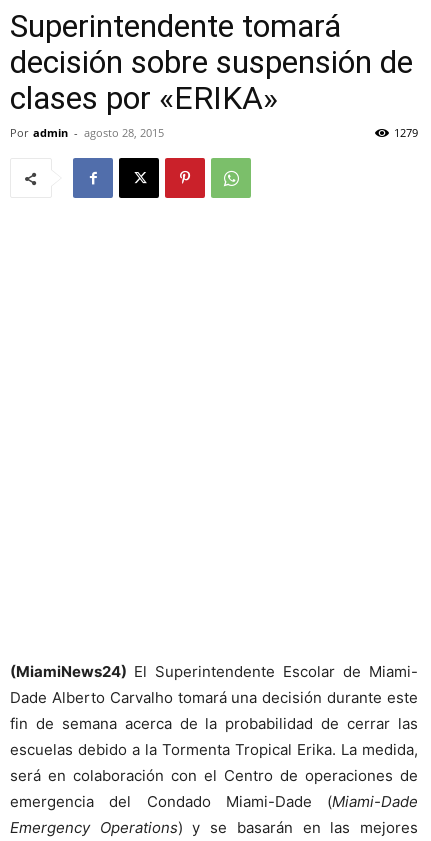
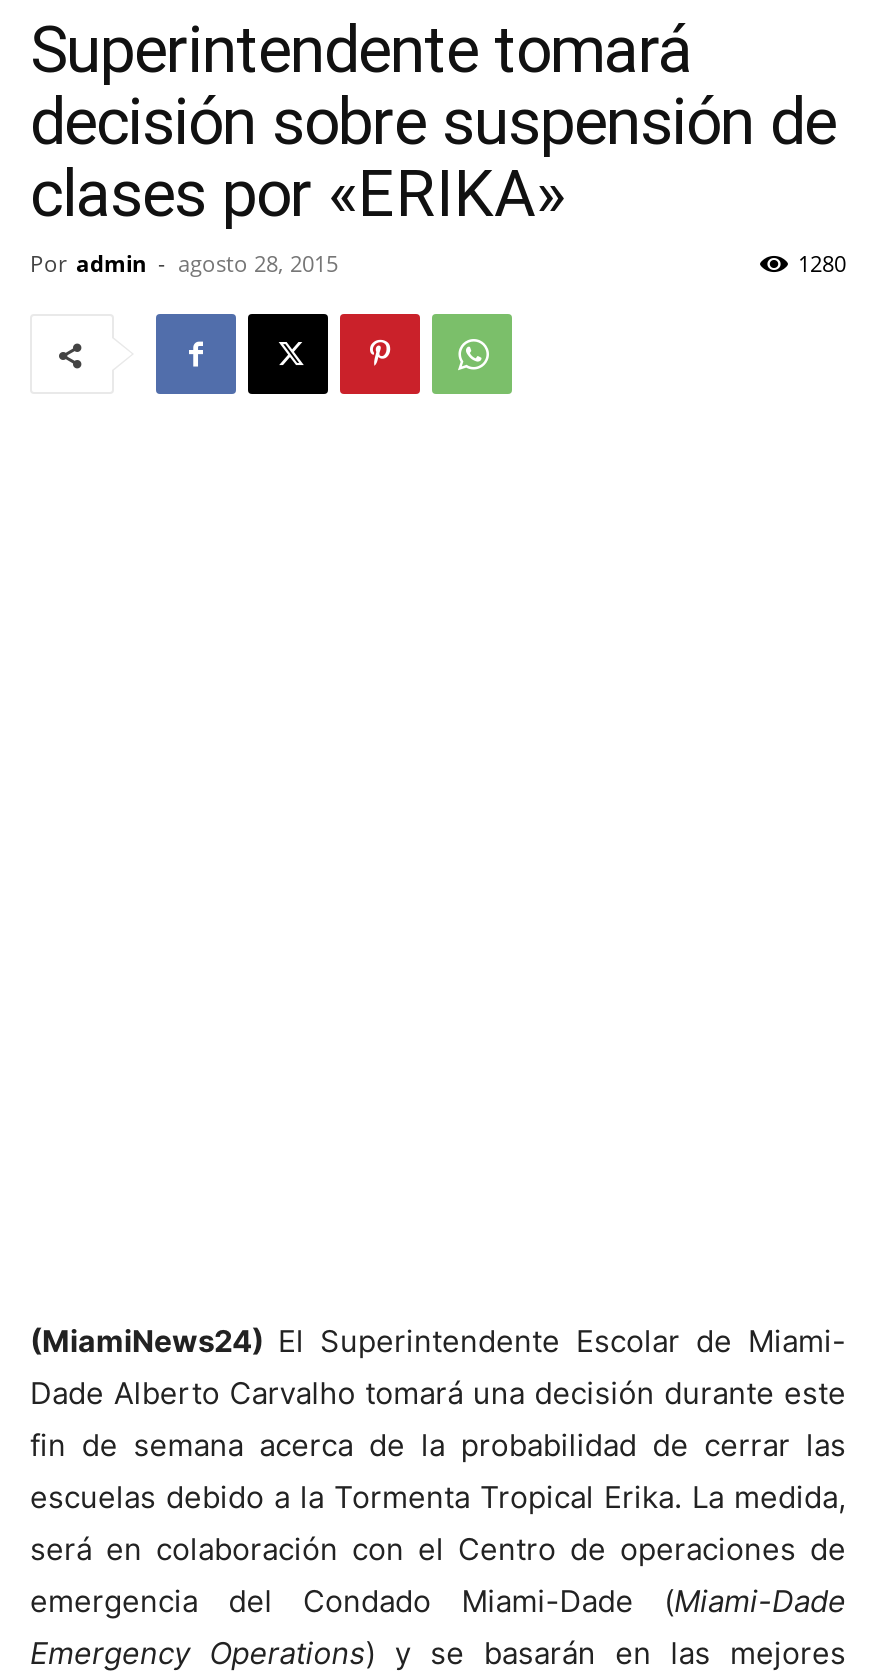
- 1279
+ 1280
